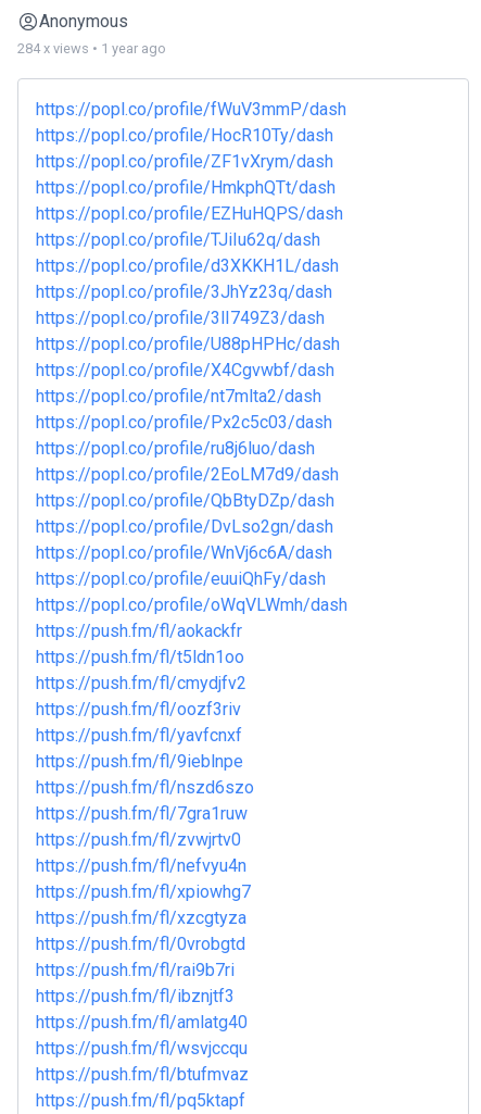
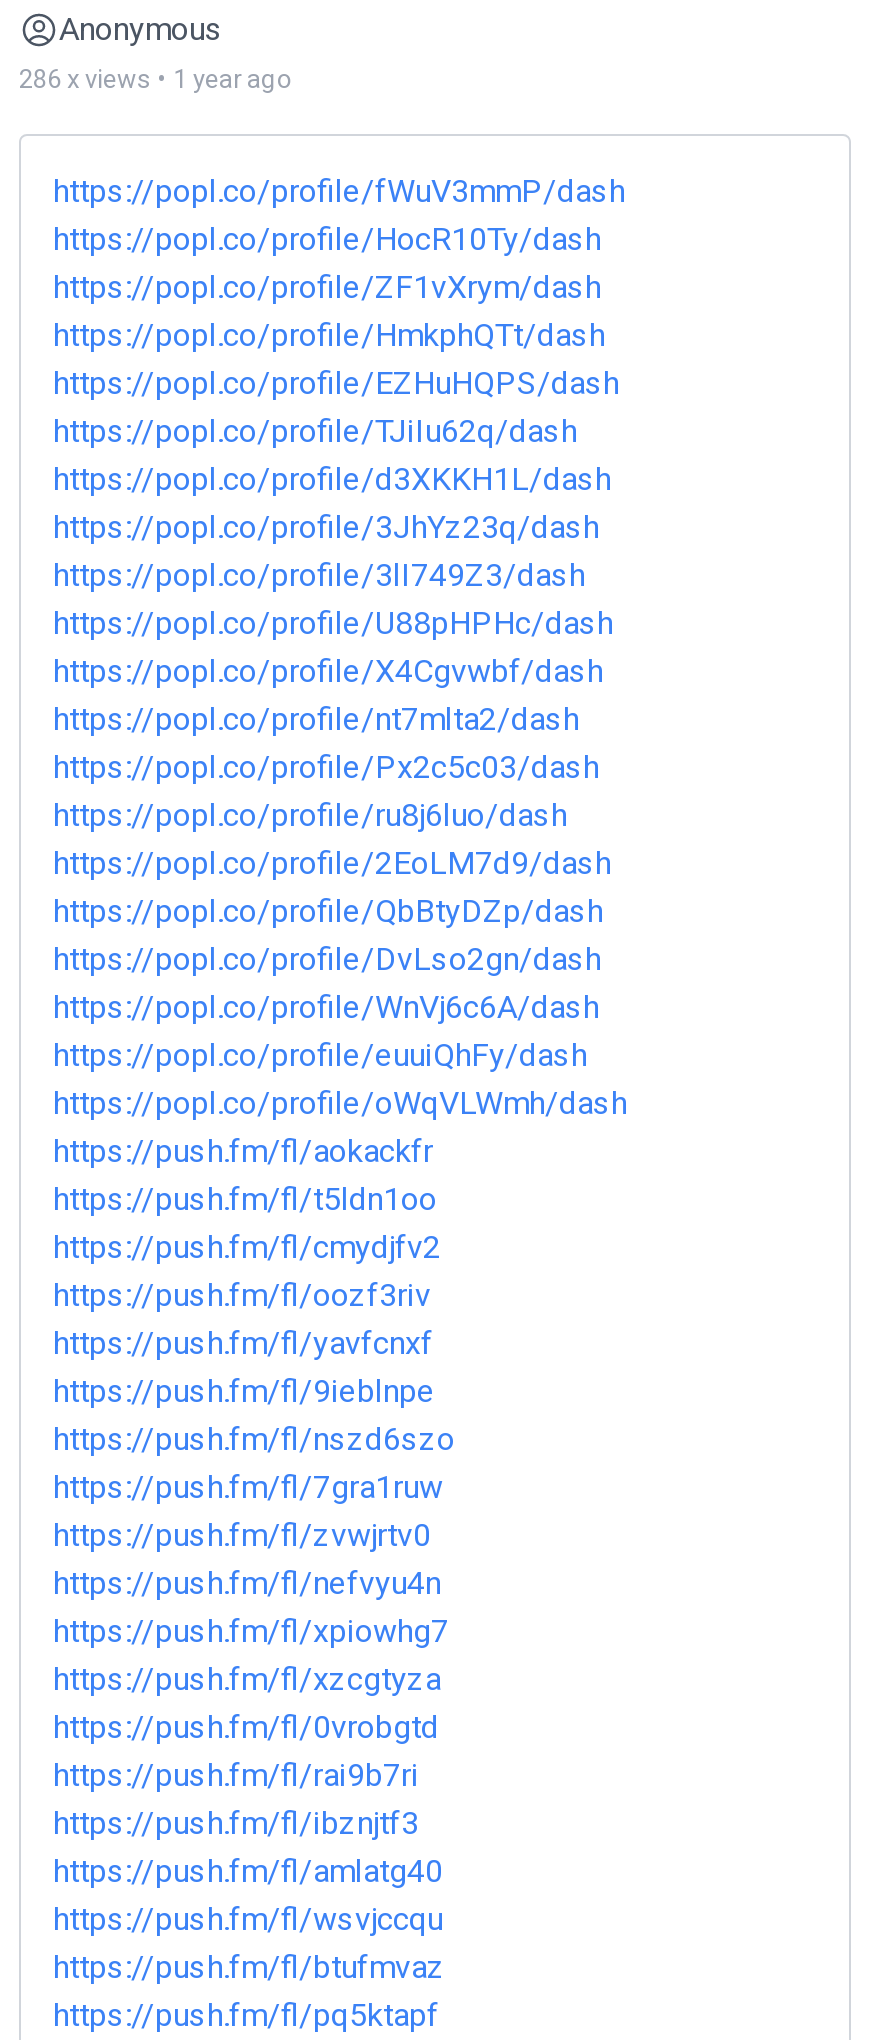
- 284 x views • 1 year ago
+ 286 x views • 1 year ago
